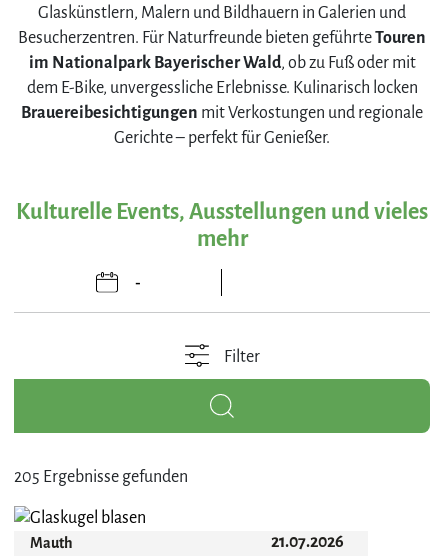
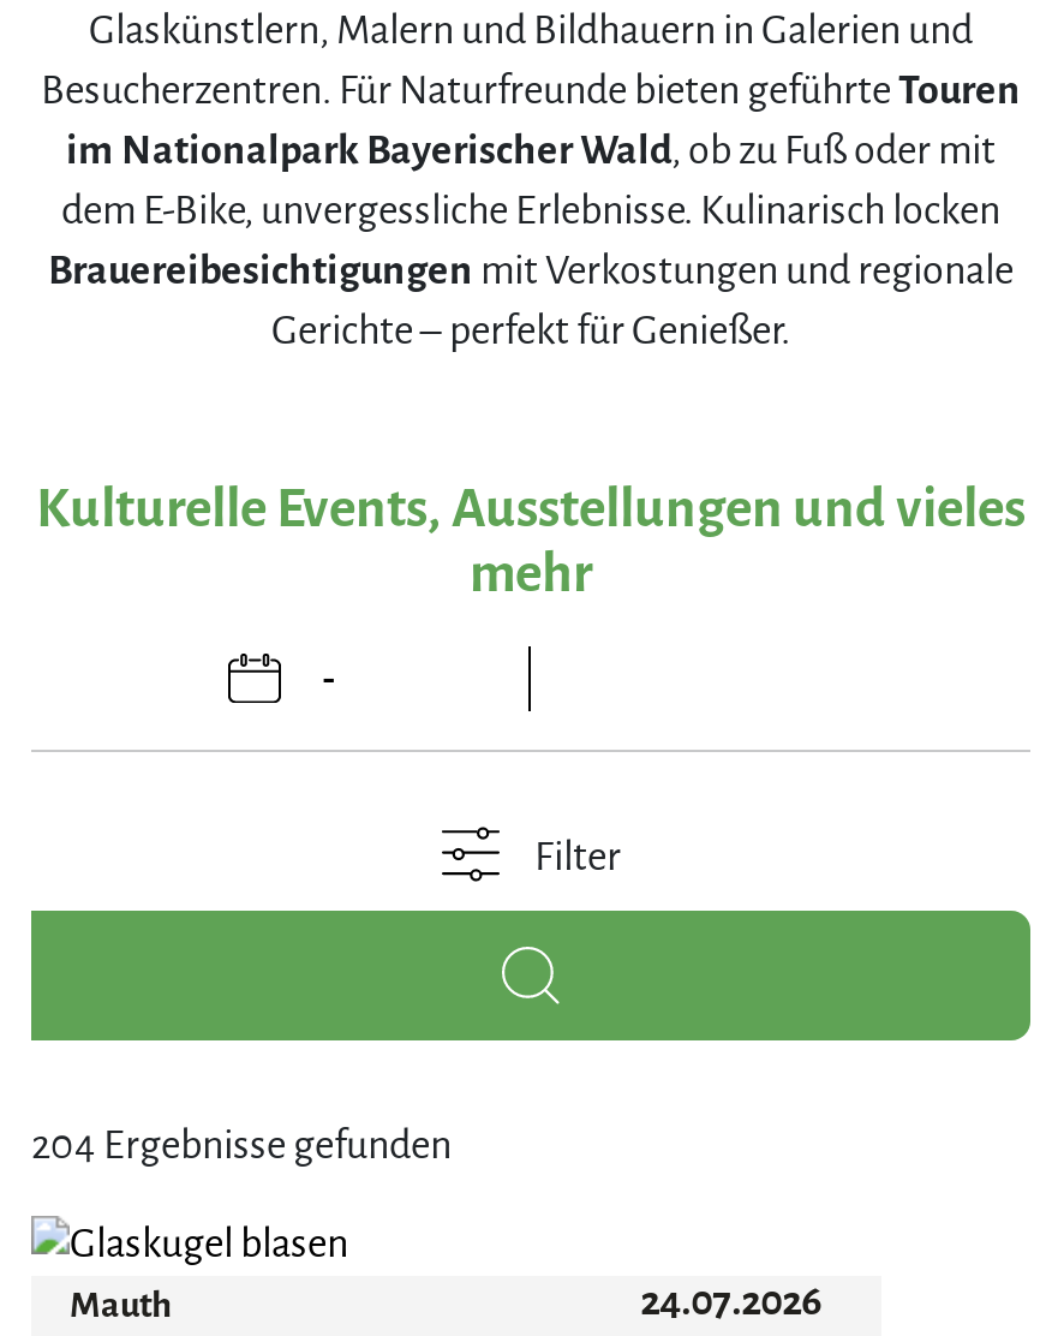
- 205 Ergebnisse gefunden
+ 204 Ergebnisse gefunden

- 21.07.2026
+ 24.07.2026
